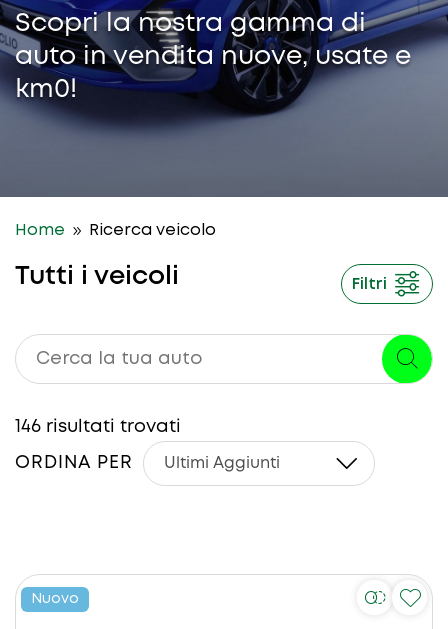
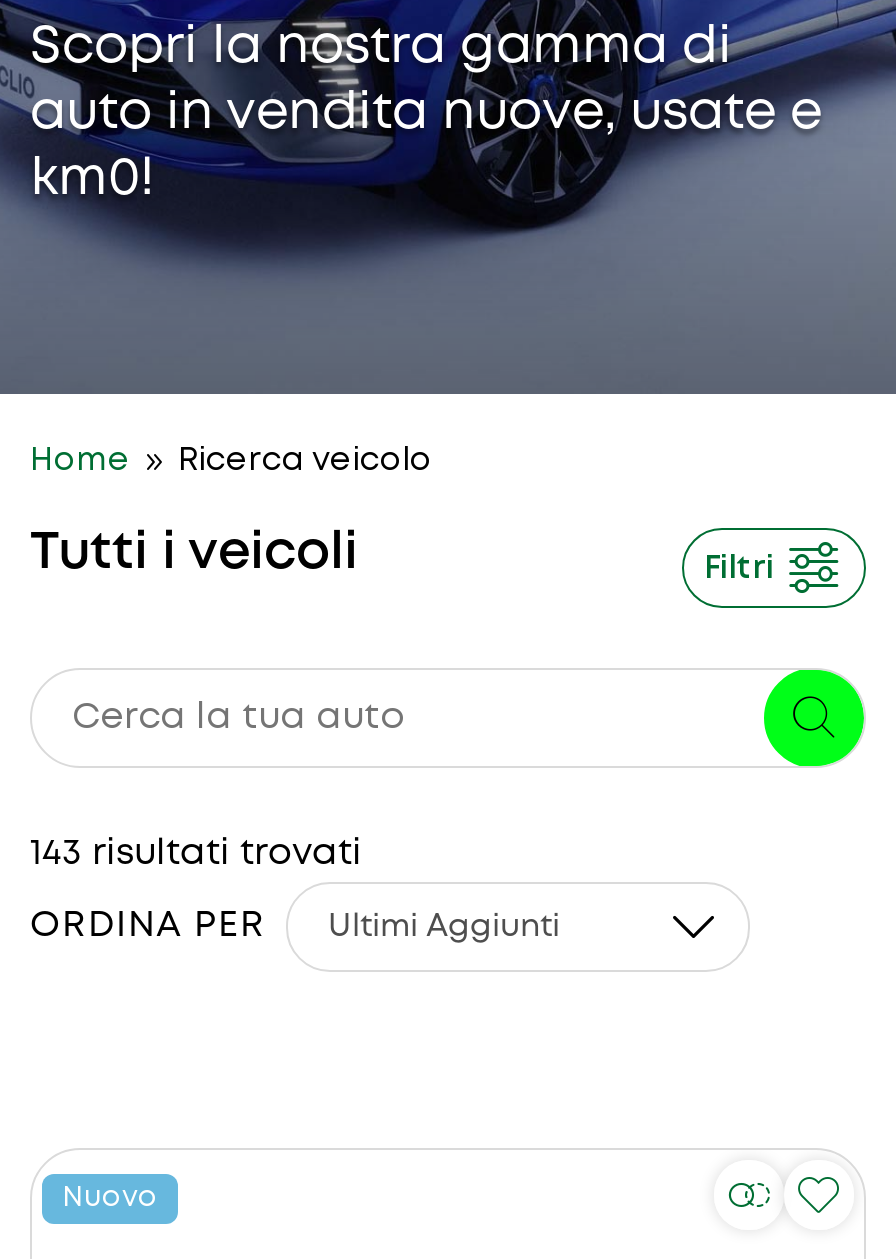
- 146 risultati trovati
+ 143 risultati trovati
